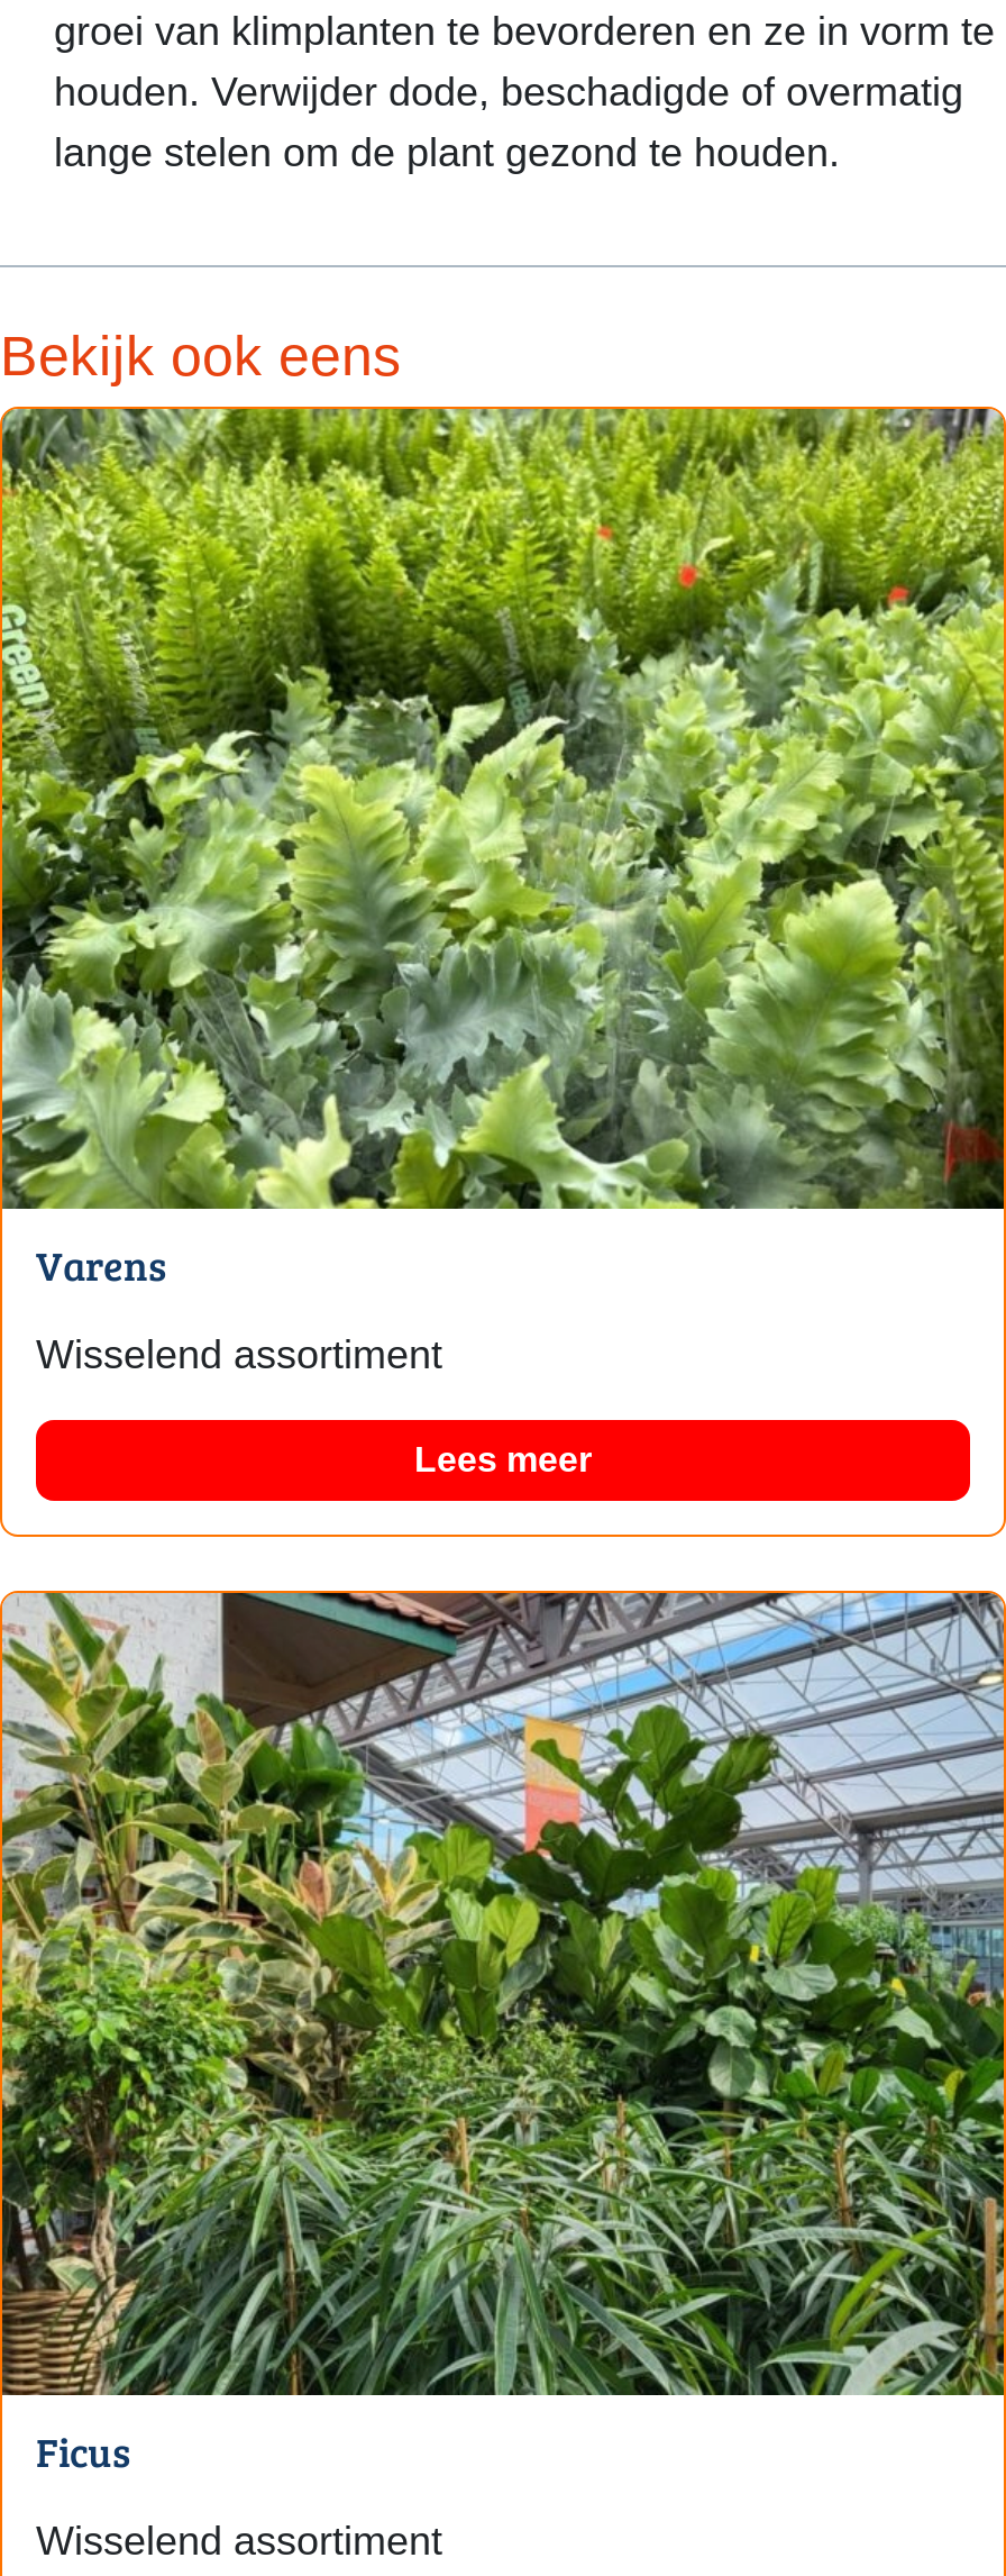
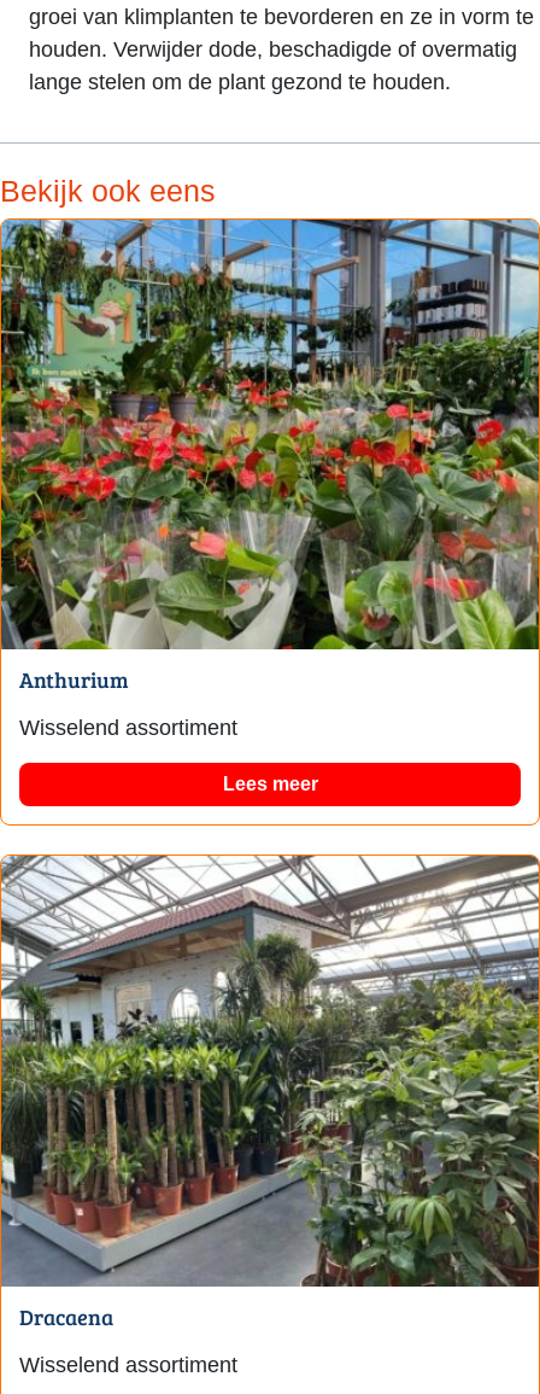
- [image]
- Varens
+ [image]
+ Anthurium

- [image]
- Ficus
+ [image]
+ Dracaena
